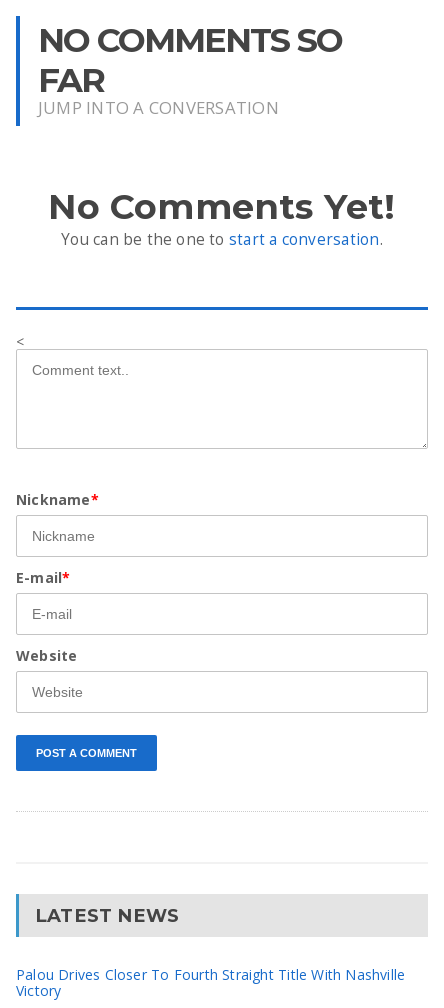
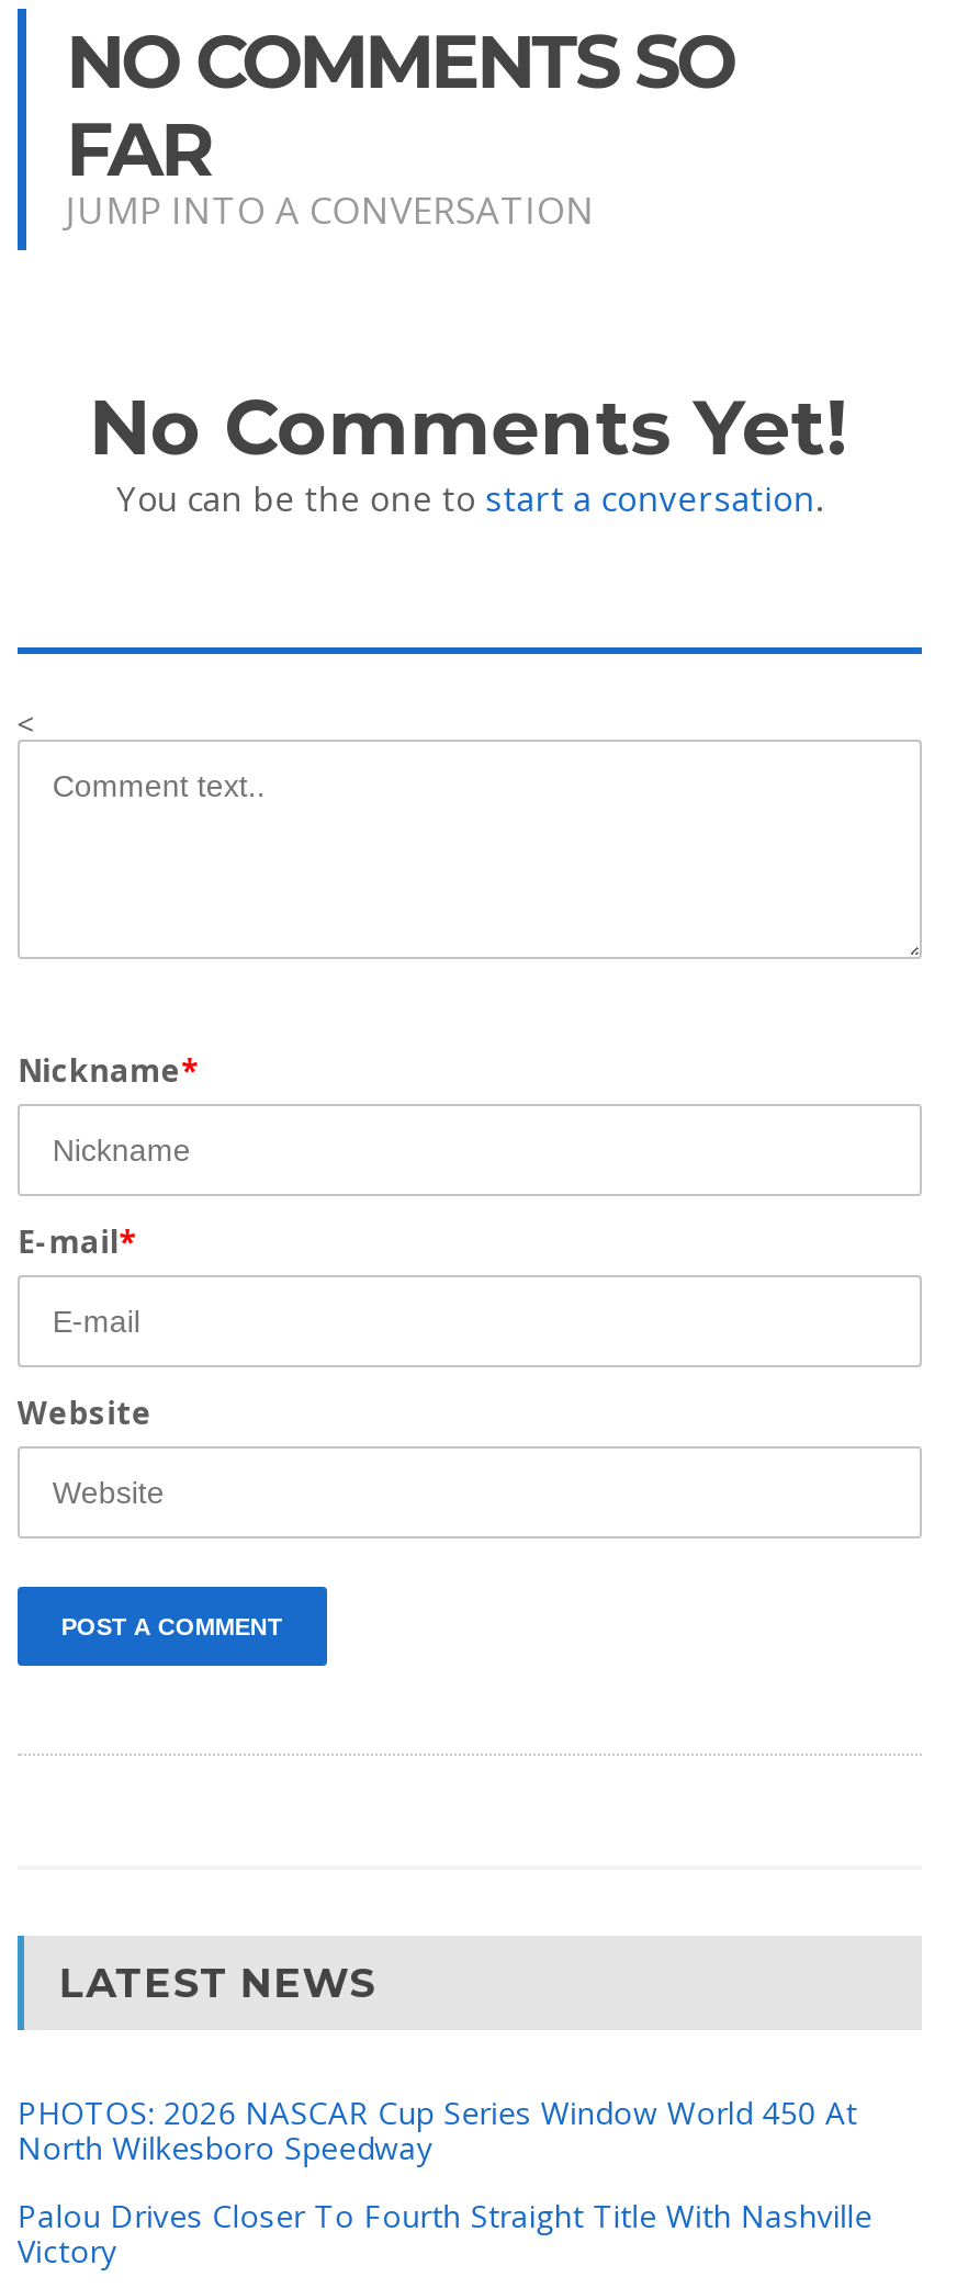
+ PHOTOS: 2026 NASCAR Cup Series Window World 450 At
+ North Wilkesboro Speedway
